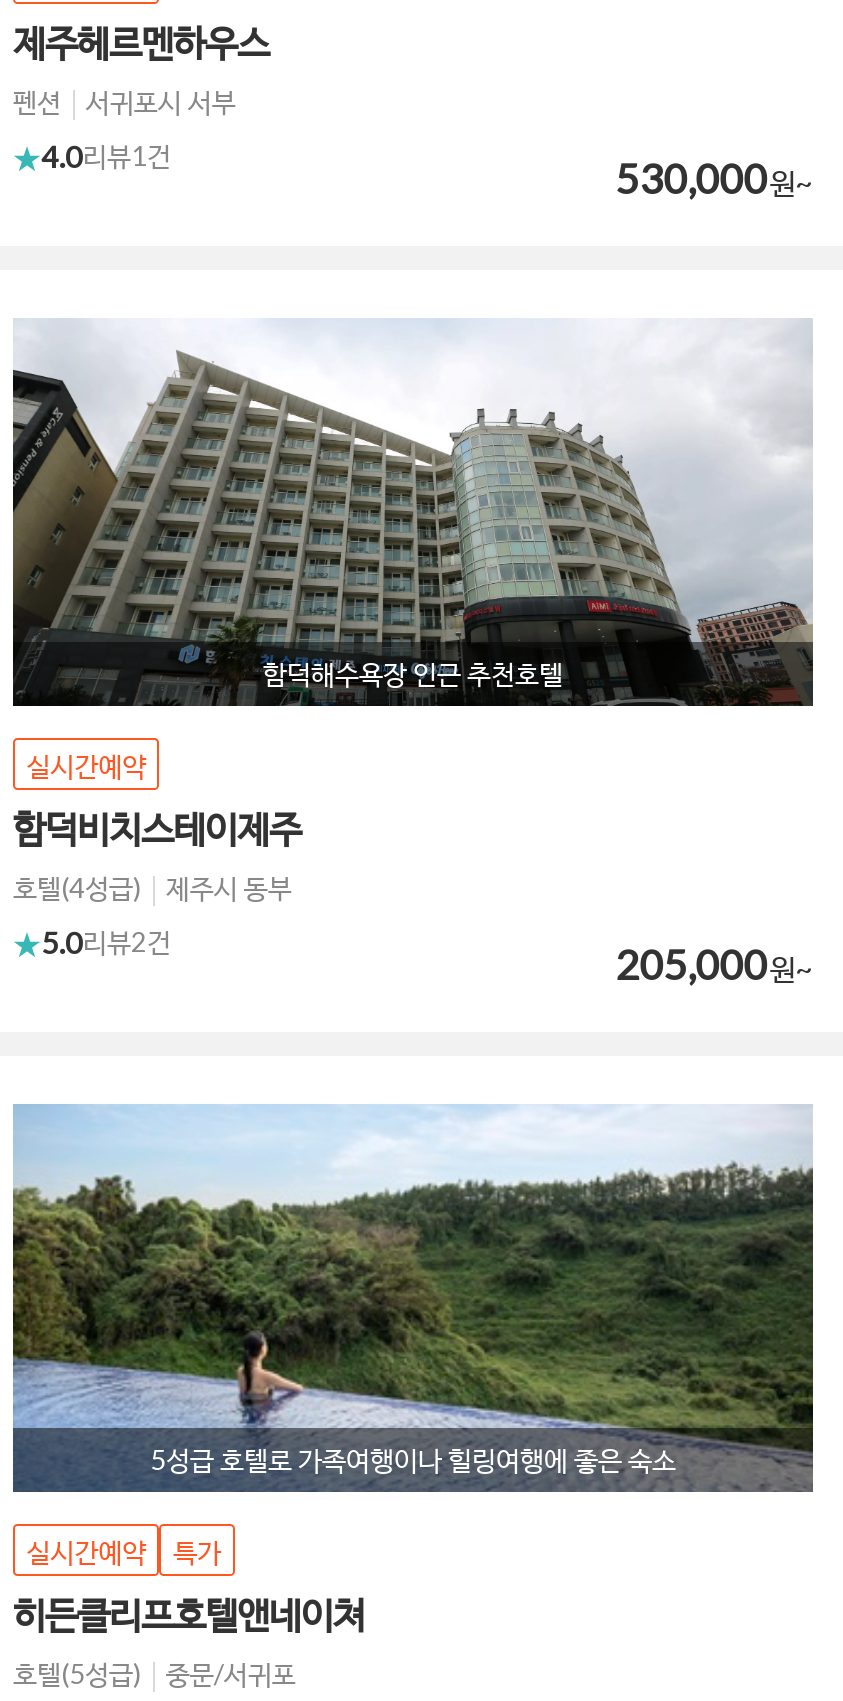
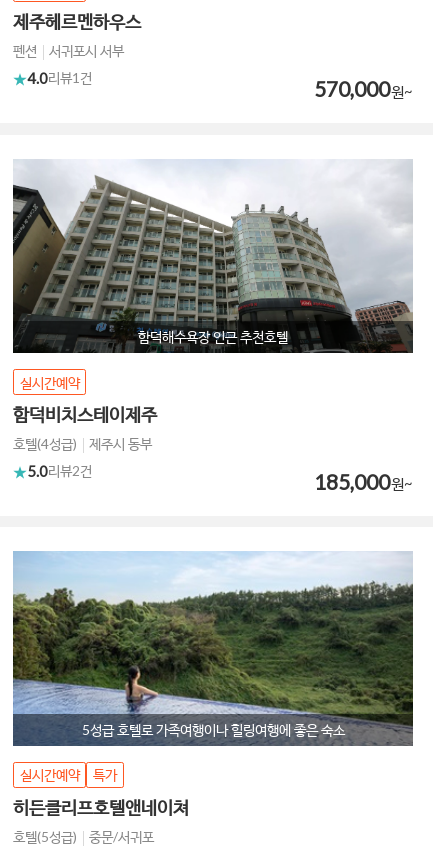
- 530,000원~
+ 570,000원~

- 205,000원~
+ 185,000원~
